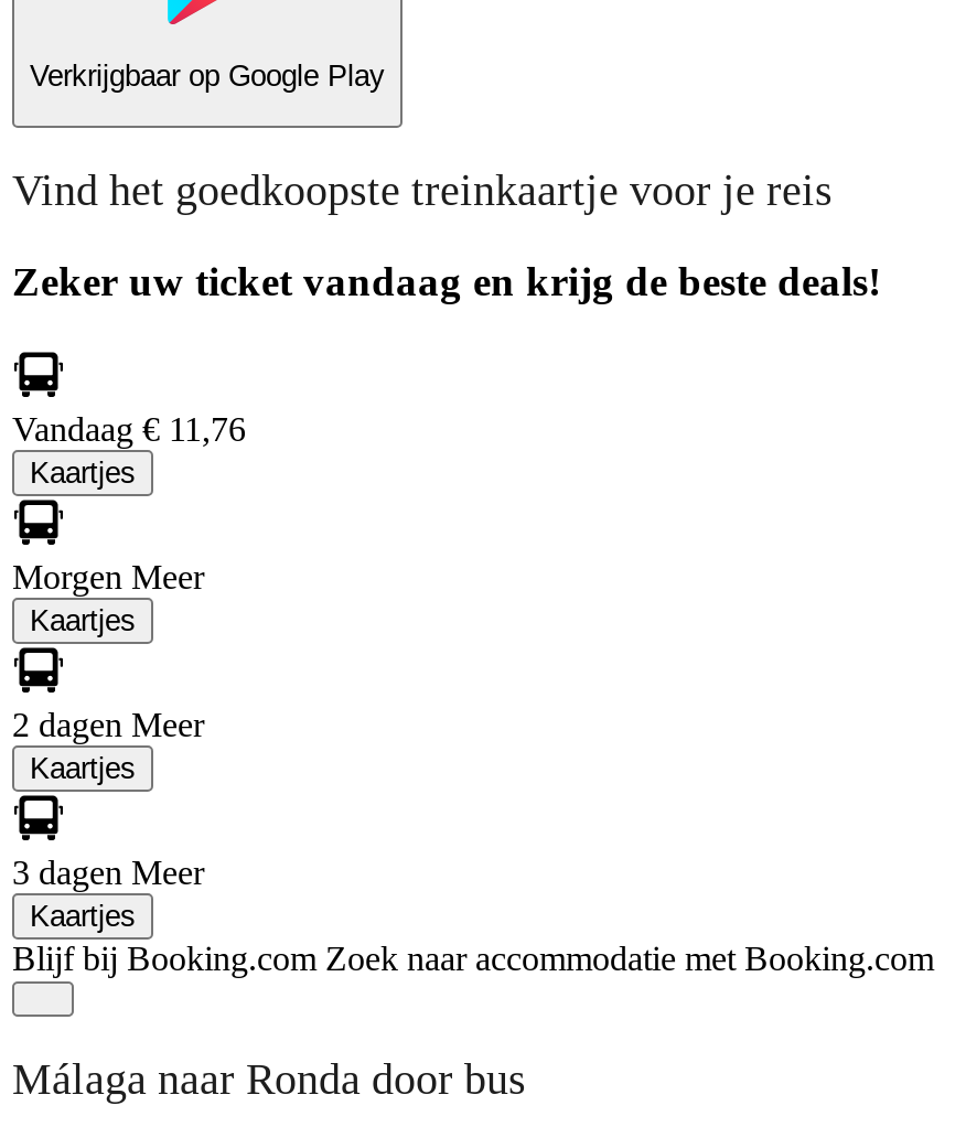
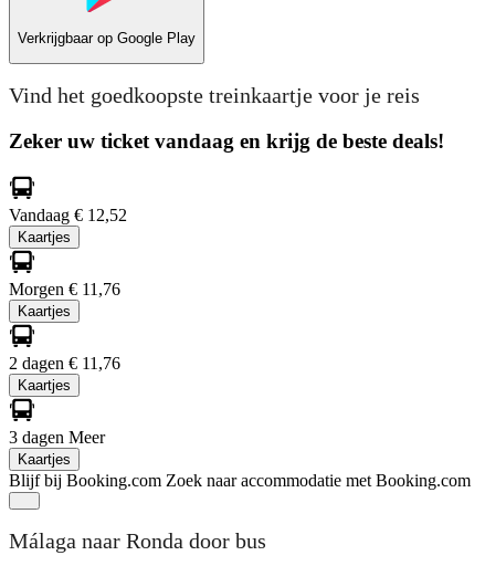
- Vandaag € 11,76
+ Vandaag € 12,52

- Morgen Meer
+ Morgen € 11,76

- 2 dagen Meer
+ 2 dagen € 11,76
